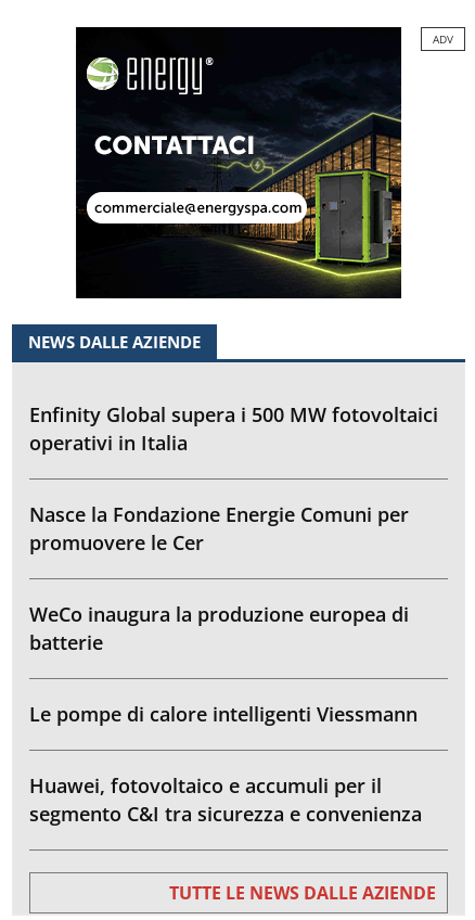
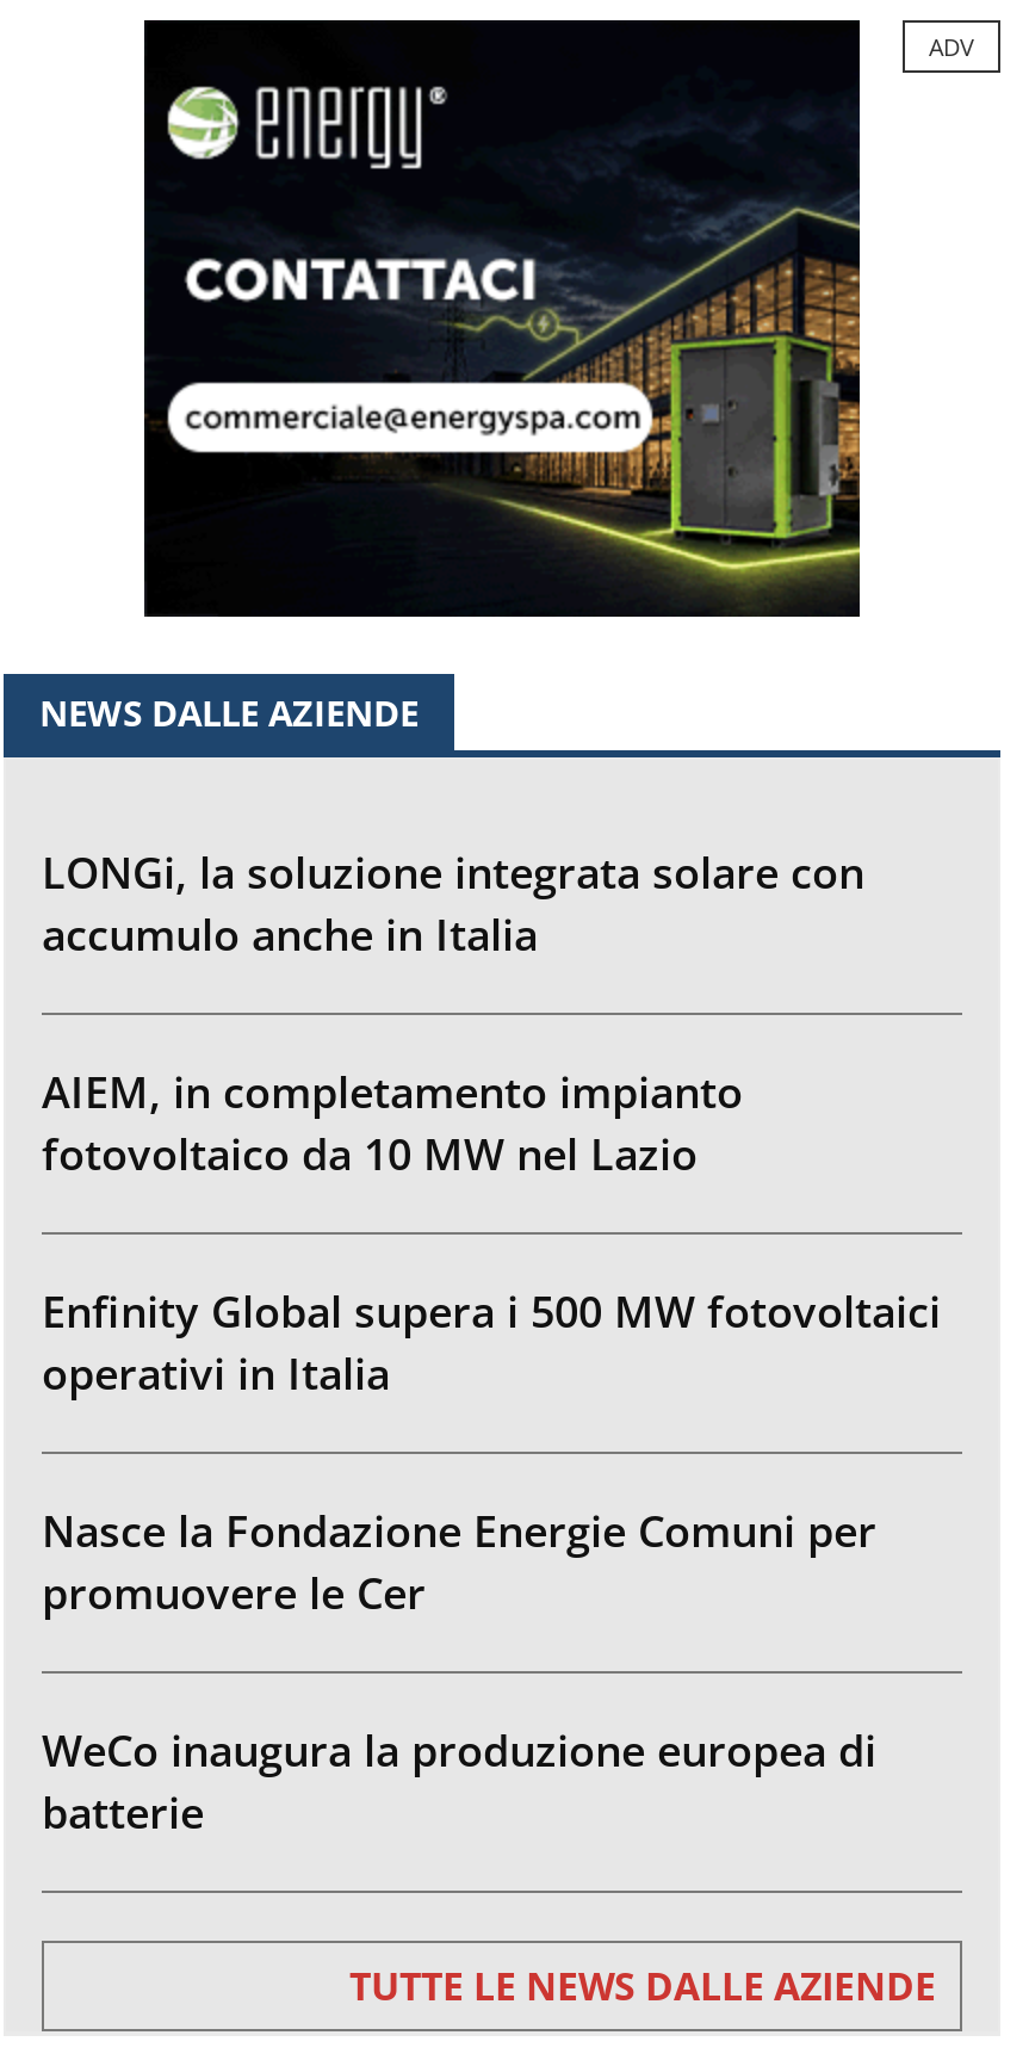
+ LONGi, la soluzione integrata solare con
+ accumulo anche in Italia
+ AIEM, in completamento impianto
+ fotovoltaico da 10 MW nel Lazio

moved down: Enfinity Global supera i 500 MW fotovoltaici | operativi in Italia | Nasce la Fondazione Energie Comuni per | promuovere le Cer | WeCo inaugura la produzione europea di | batterie

- Le pompe di calore intelligenti Viessmann
- Huawei, fotovoltaico e accumuli per il
- segmento C&I tra sicurezza e convenienza
